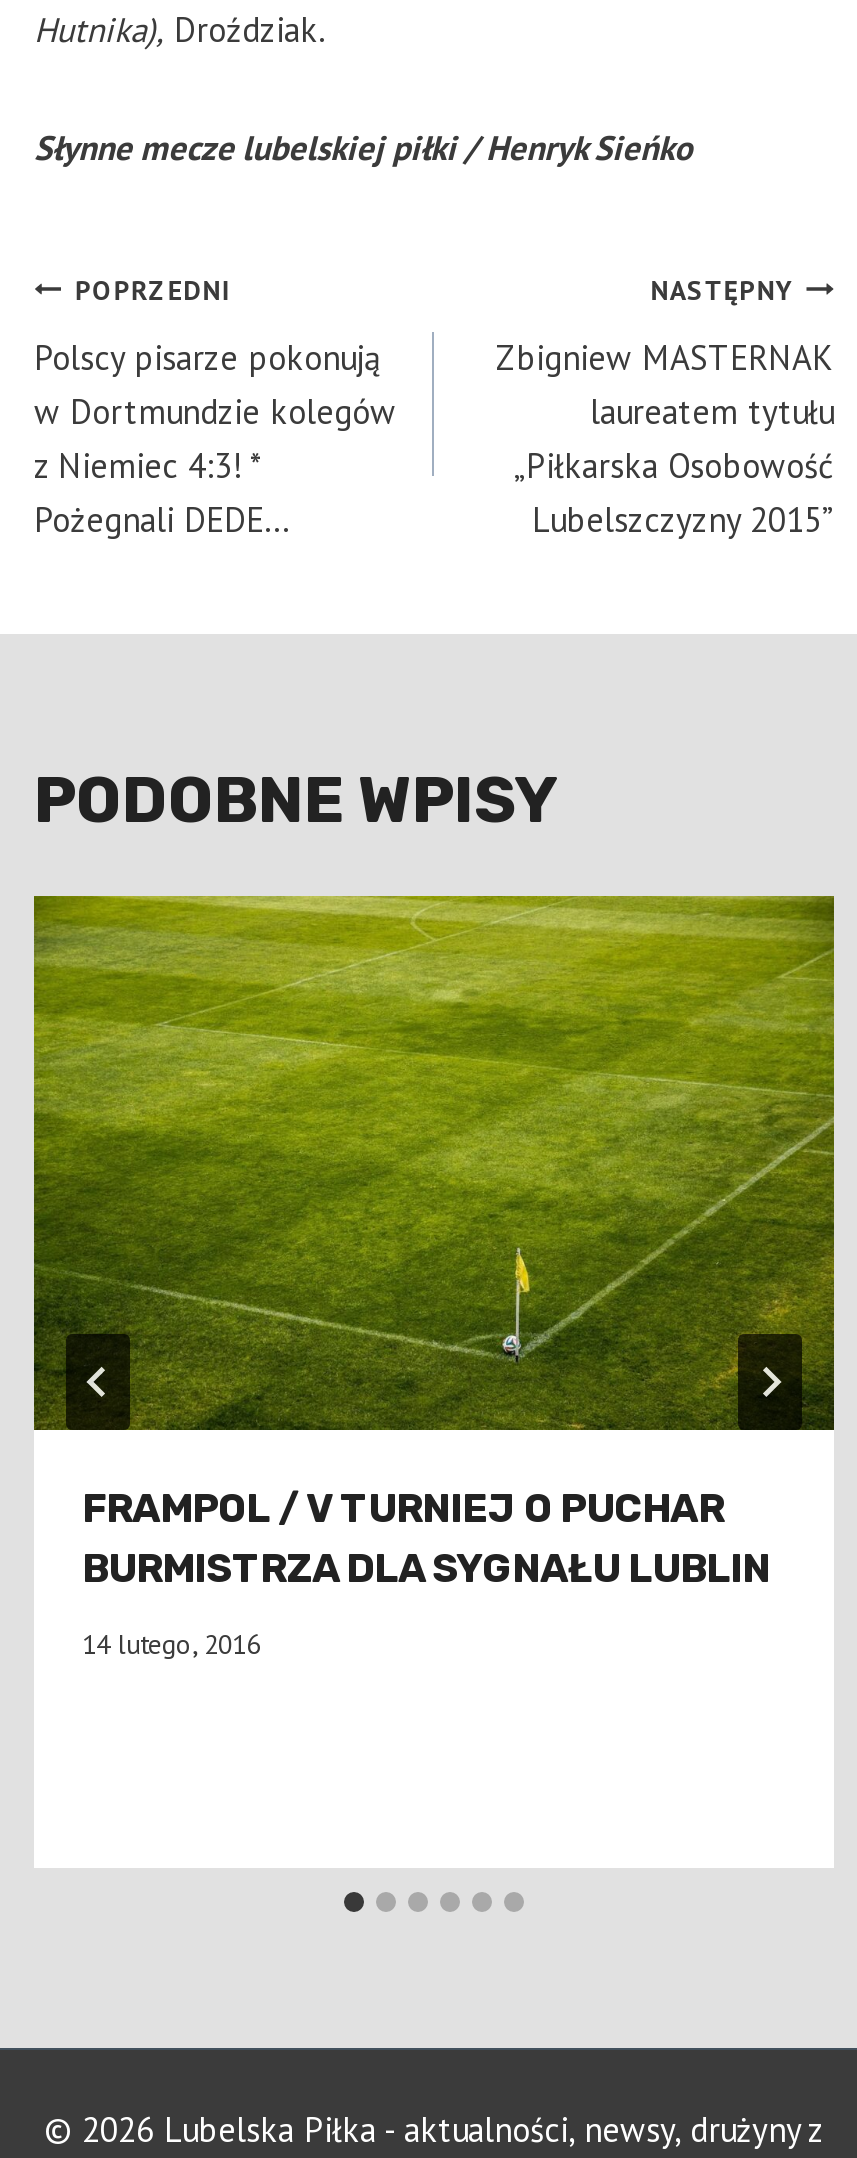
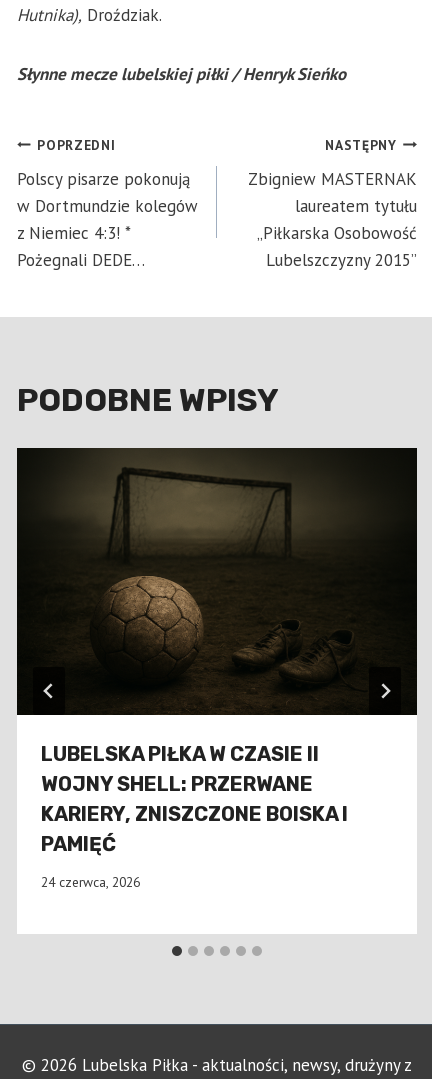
- [image]
- FRAMPOL / V TURNIEJ O PUCHAR
- BURMISTRZA DLA SYGNAŁU LUBLIN
+ [image]
+ LUBELSKA PIŁKA W CZASIE II
+ WOJNY SHELL: PRZERWANE
+ KARIERY, ZNISZCZONE BOISKA I
+ PAMIĘĆ

- 14 lutego, 2016
+ 24 czerwca, 2026
